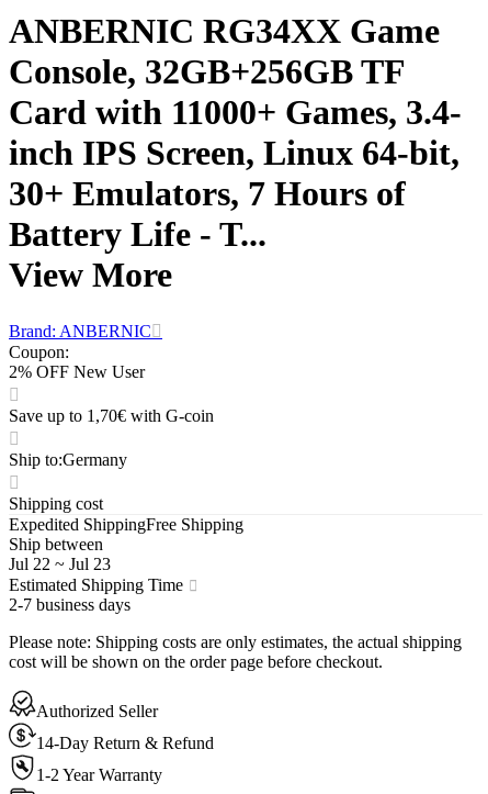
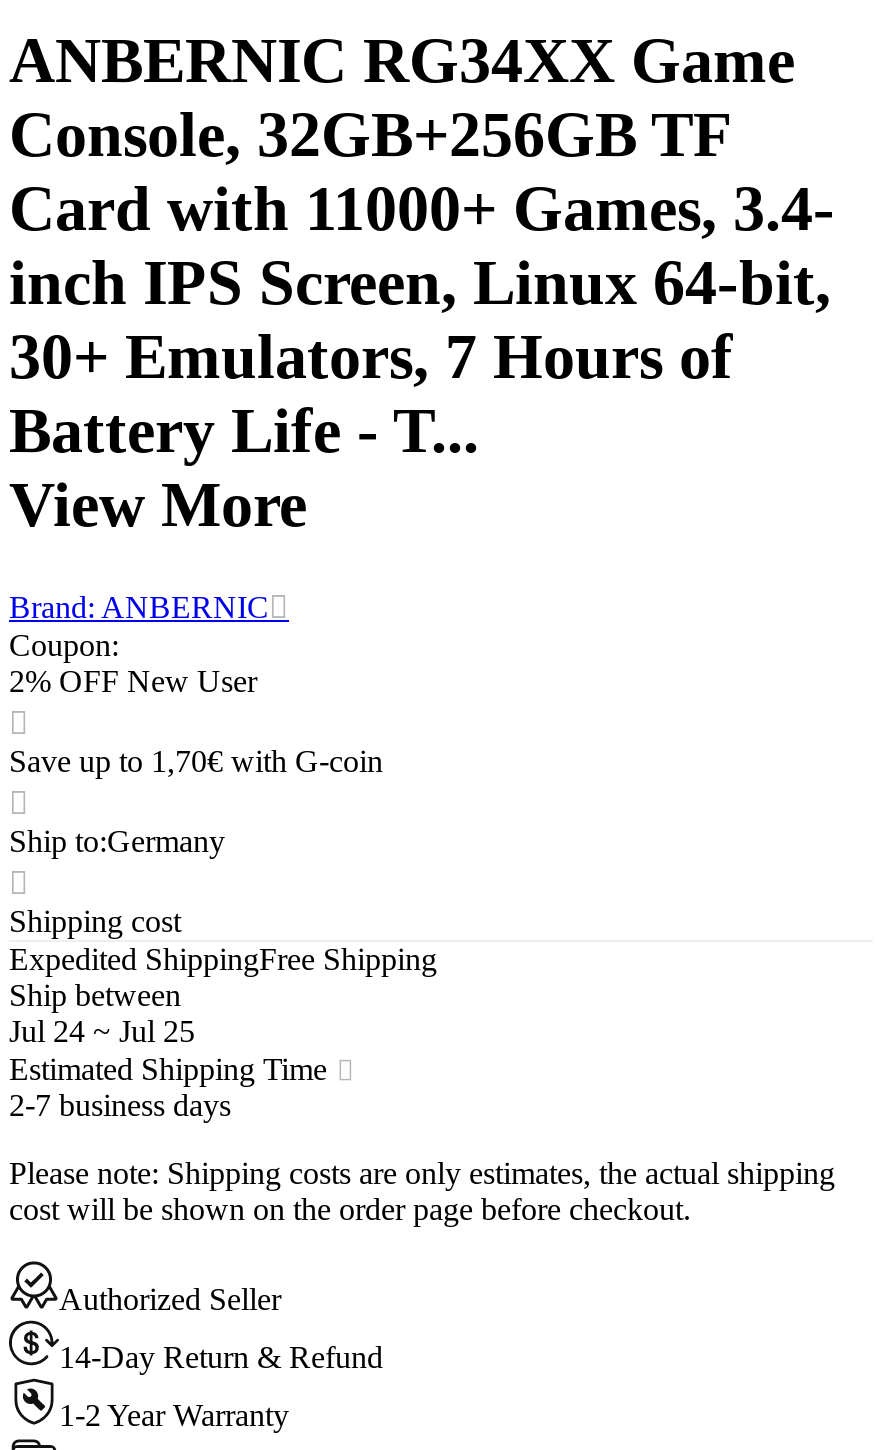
- Jul 22 ~ Jul 23
+ Jul 24 ~ Jul 25
